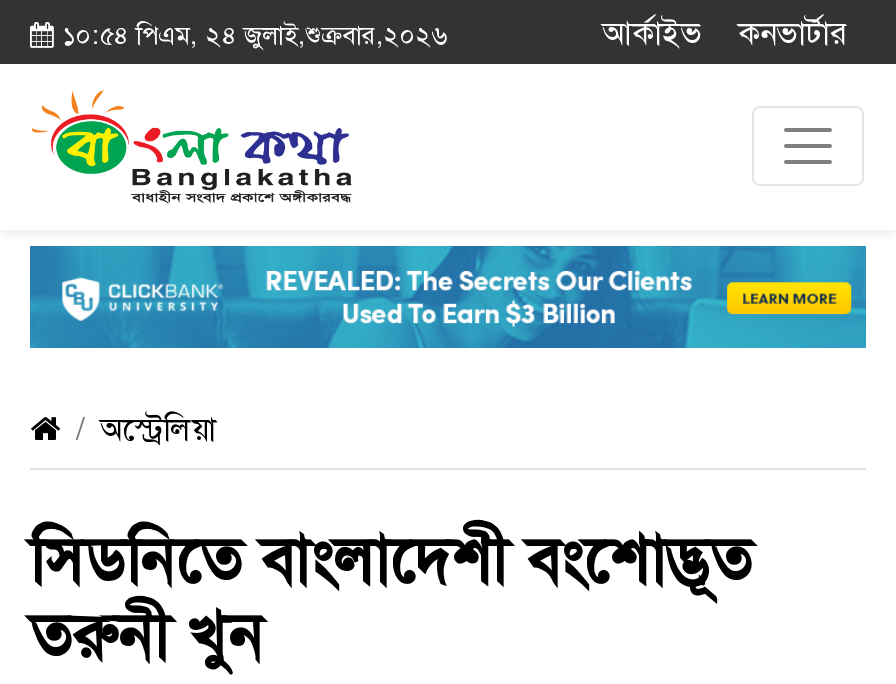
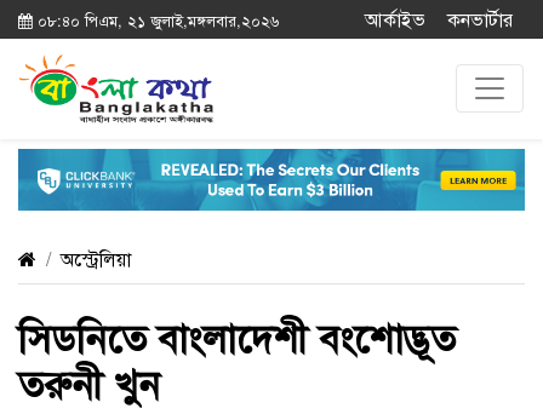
- ১০:৫৪ পিএম, ২৪ জুলাই,শুক্রবার,২০২৬
+ ০৮:৪০ পিএম, ২১ জুলাই,মঙ্গলবার,২০২৬
